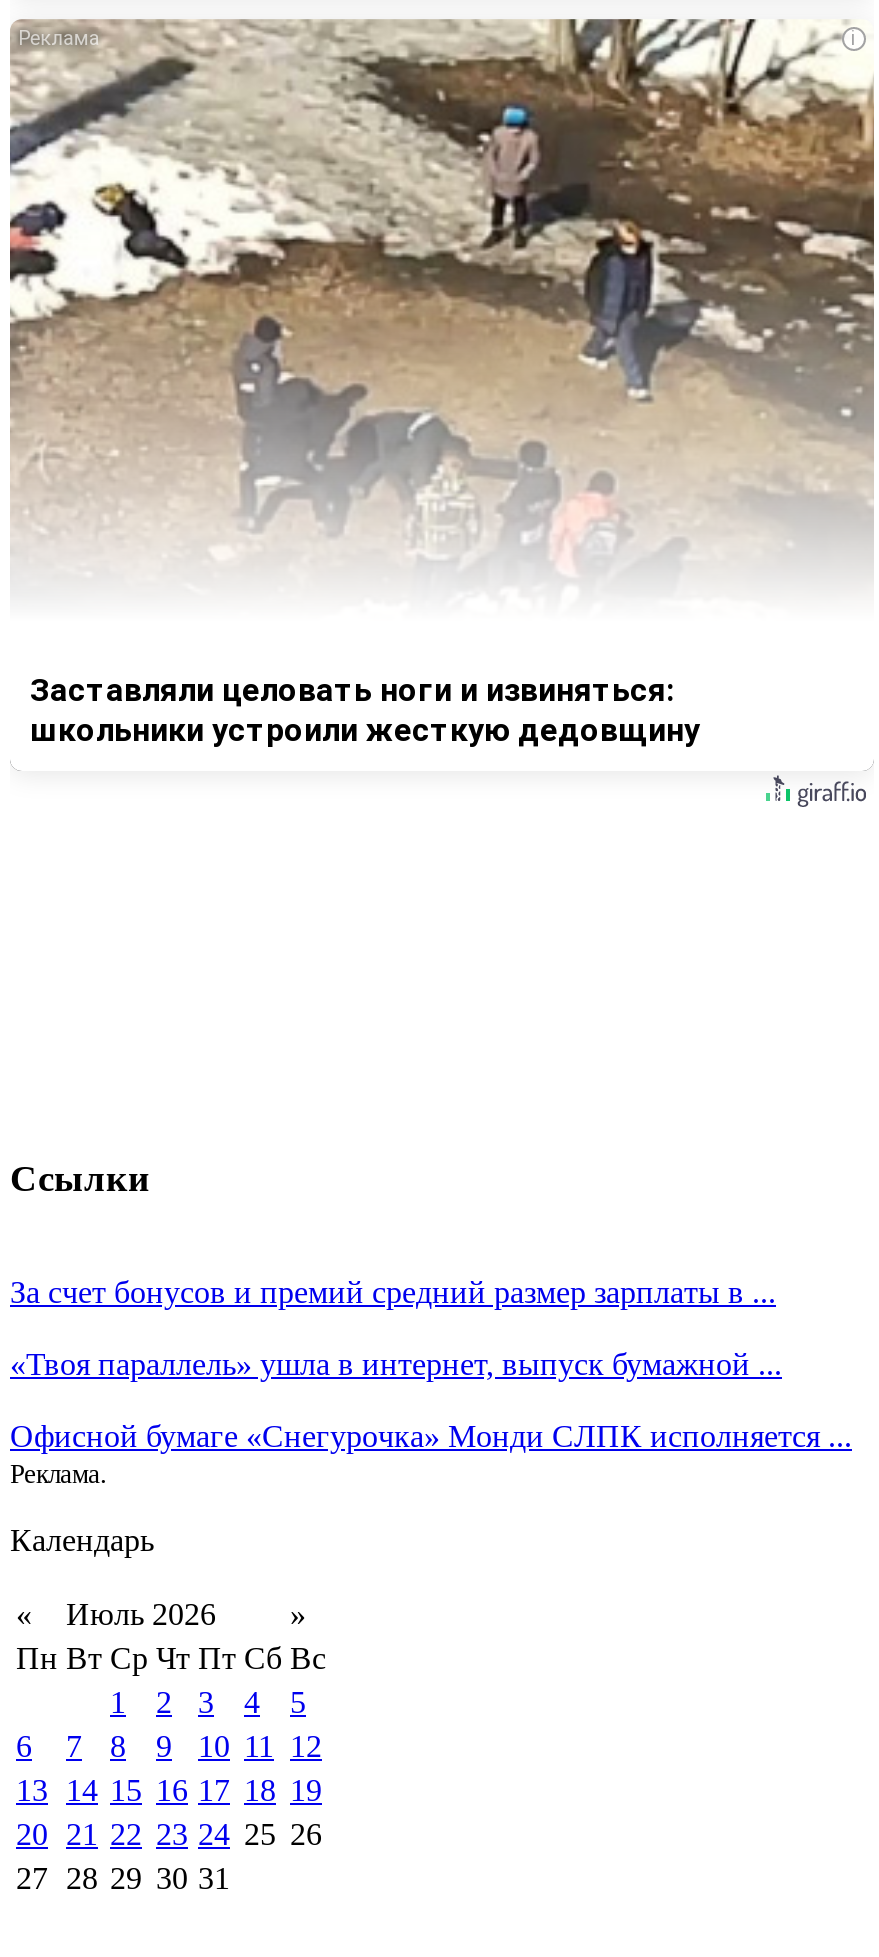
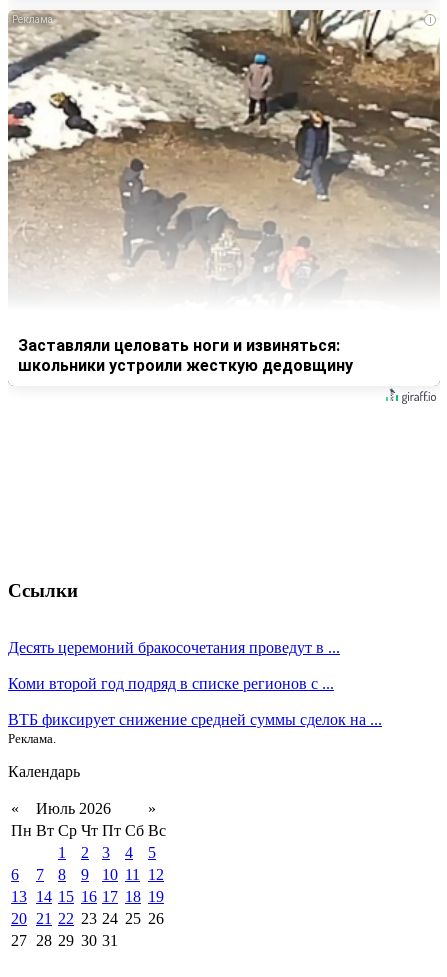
- За счет бонусов и премий средний размер зарплаты в ...
+ Десять церемоний бракосочетания проведут в ...

- «Твоя параллель» ушла в интернет, выпуск бумажной ...
+ Коми второй год подряд в списке регионов с ...

- Офисной бумаге «Снегурочка» Монди СЛПК исполняется ...
+ ВТБ фиксирует снижение средней суммы сделок на ...
